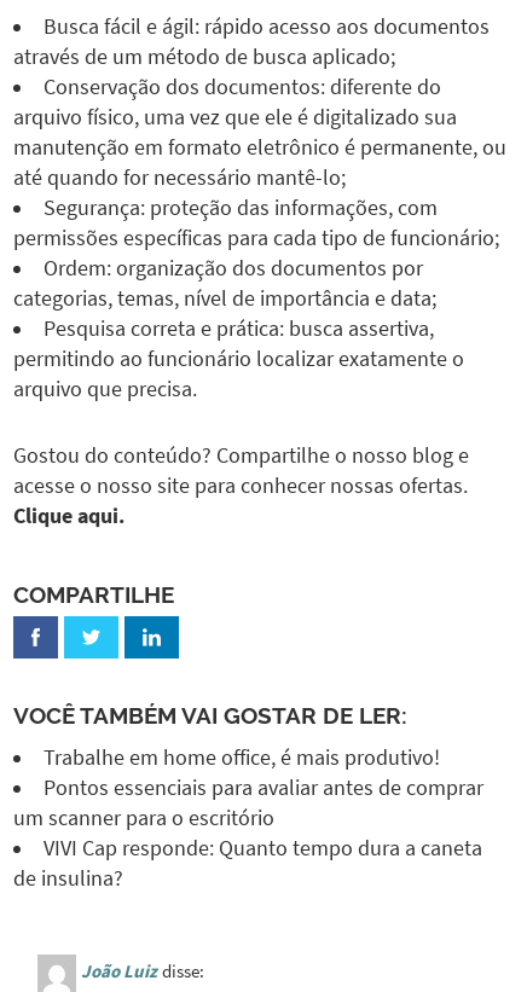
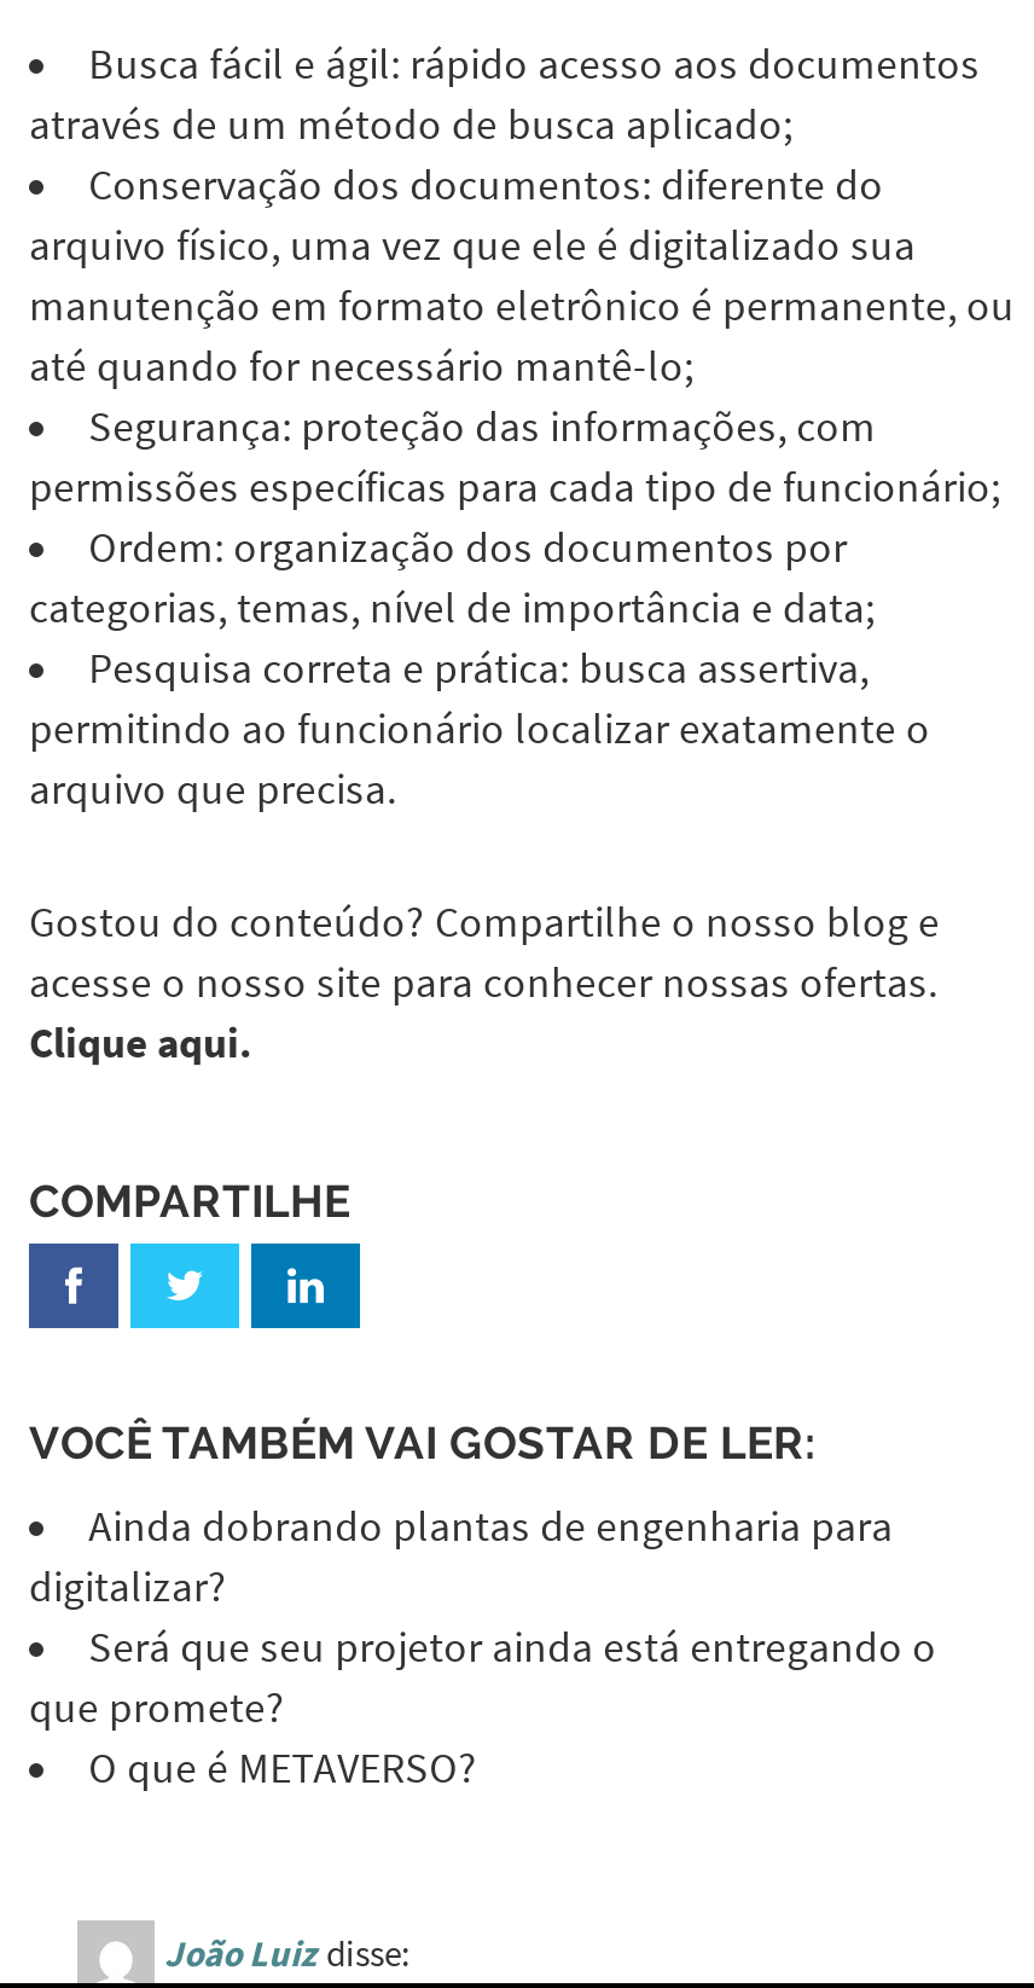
- Trabalhe em home office, é mais produtivo!
- Pontos essenciais para avaliar antes de comprar
- um scanner para o escritório
- VIVI Cap responde: Quanto tempo dura a caneta
- de insulina?
+ Ainda dobrando plantas de engenharia para
+ digitalizar?
+ Será que seu projetor ainda está entregando o
+ que promete?
+ O que é METAVERSO?
